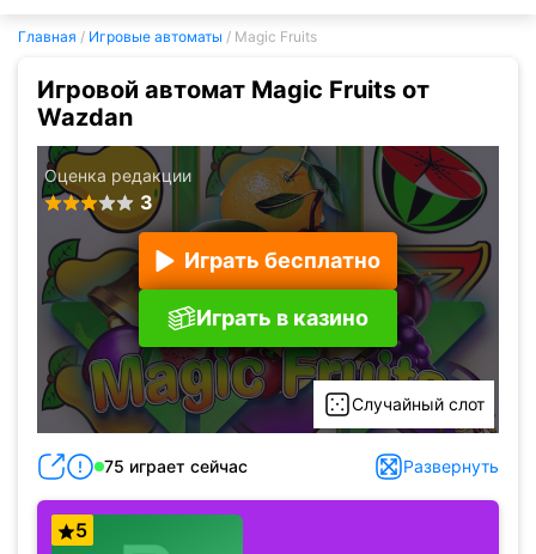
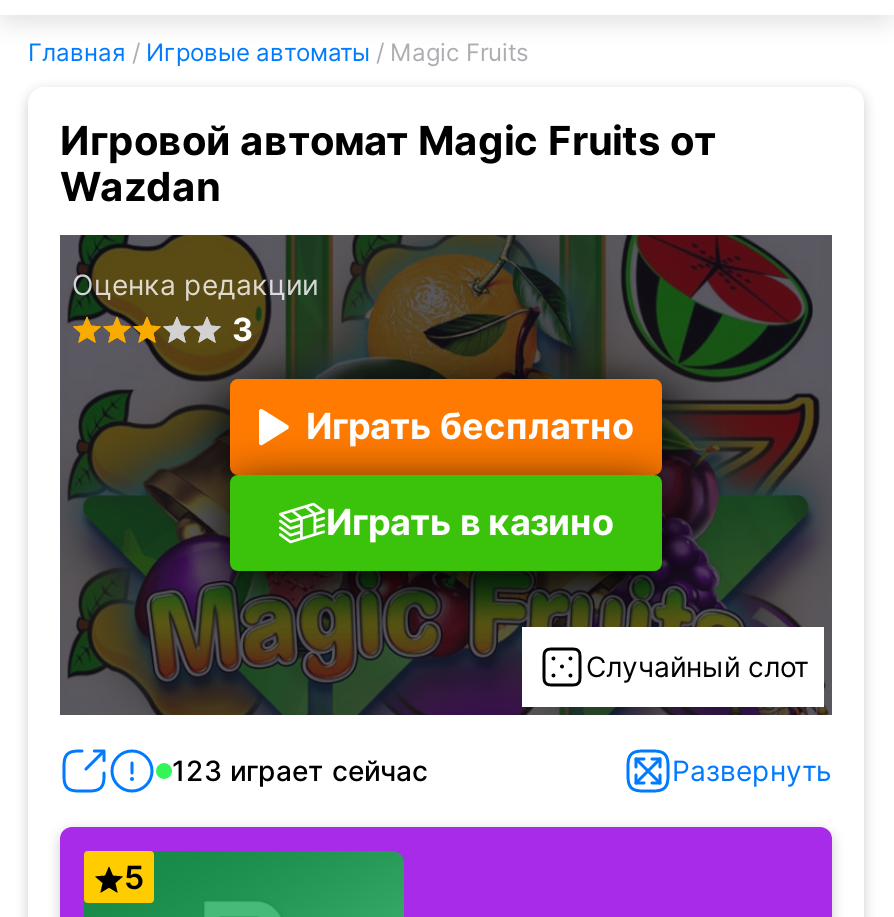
- 75 играет сейчас
+ 123 играет сейчас
